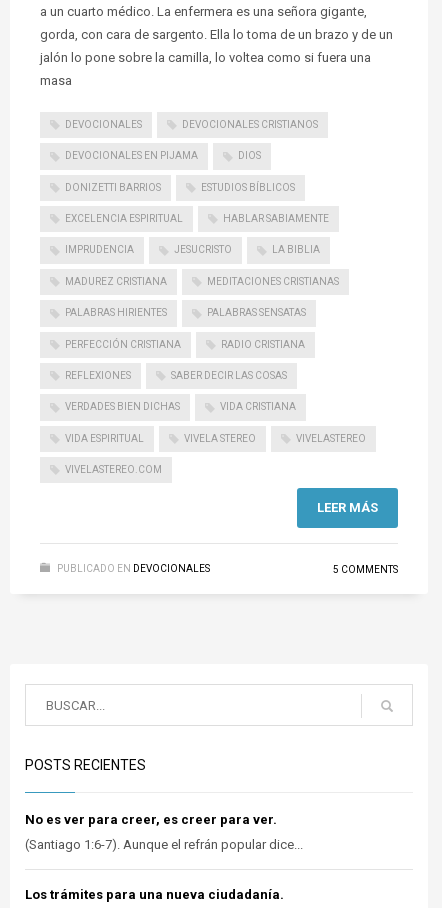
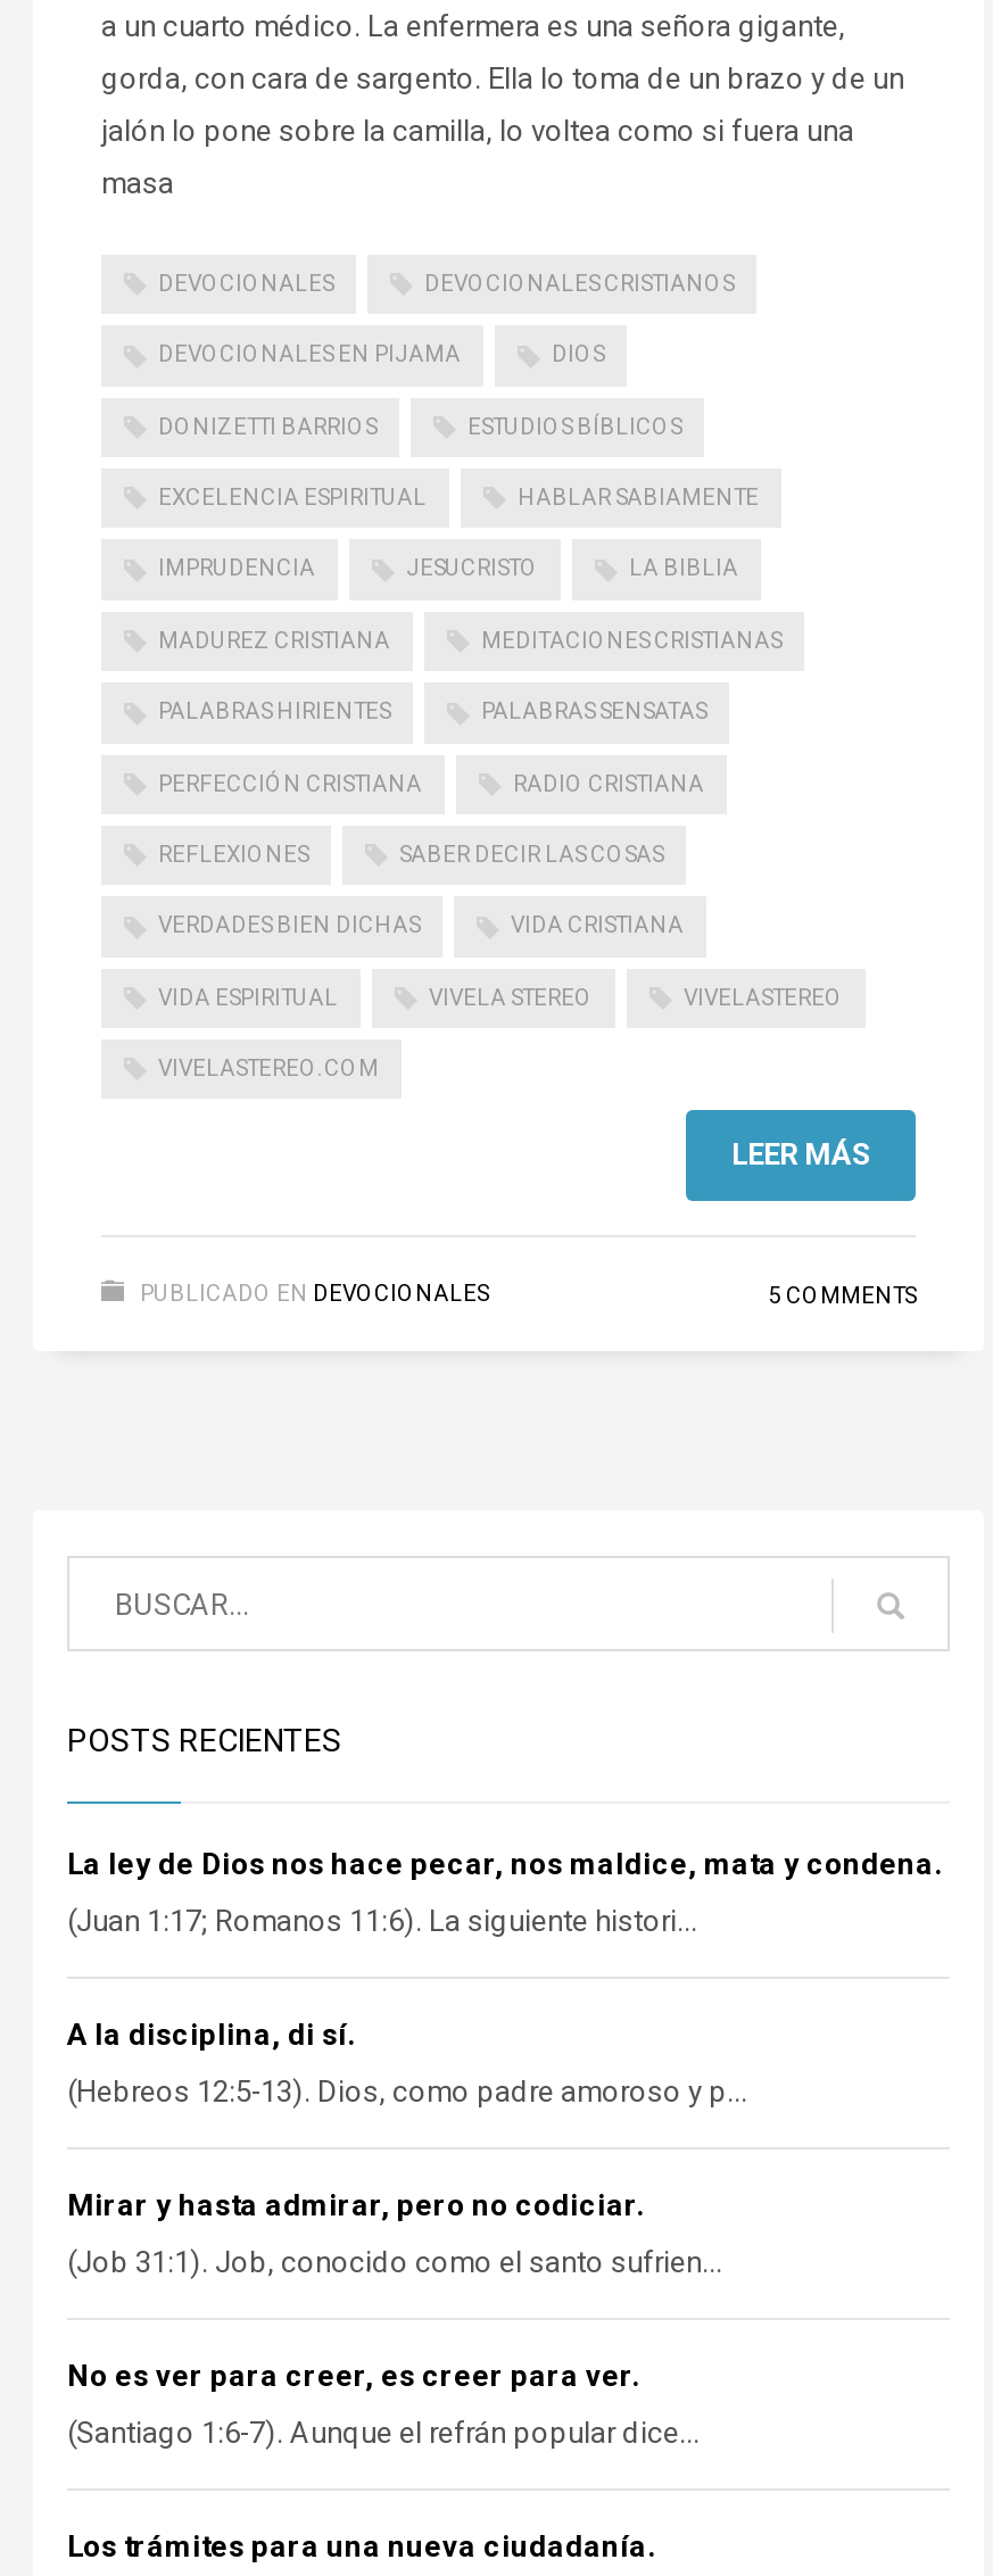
+ La ley de Dios nos hace pecar, nos maldice, mata y condena.
+ (Juan 1:17; Romanos 11:6). La siguiente histori...
+ A la disciplina, di sí.
+ (Hebreos 12:5-13). Dios, como padre amoroso y p...
+ Mirar y hasta admirar, pero no codiciar.
+ (Job 31:1). Job, conocido como el santo sufrien...
